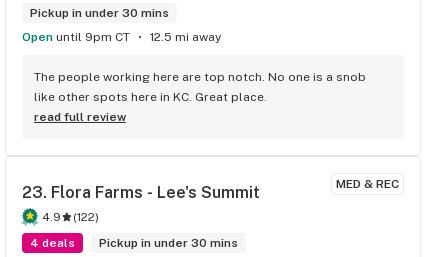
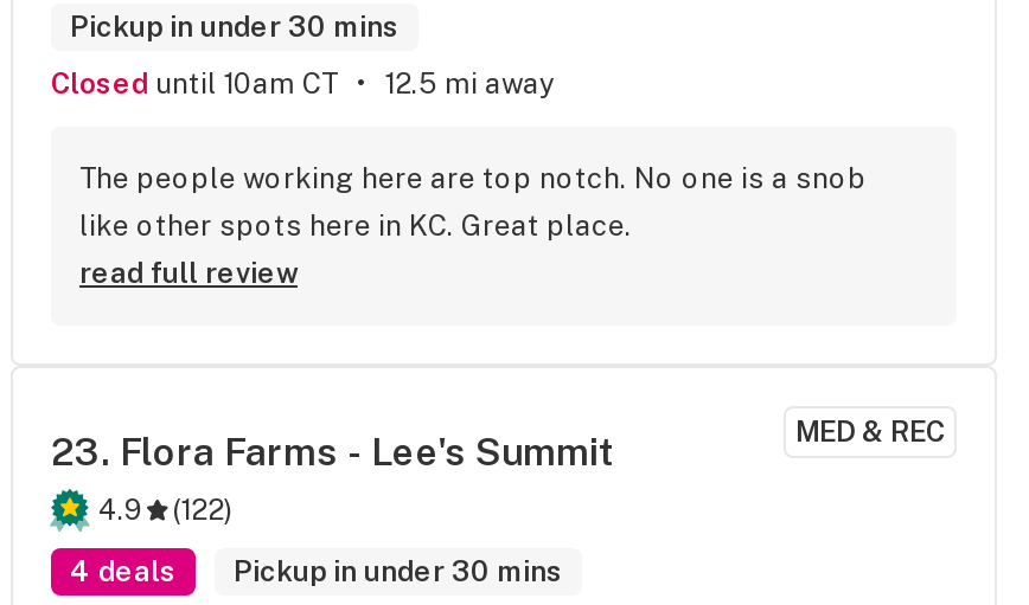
- Open until 9pm CT
+ Closed until 10am CT
